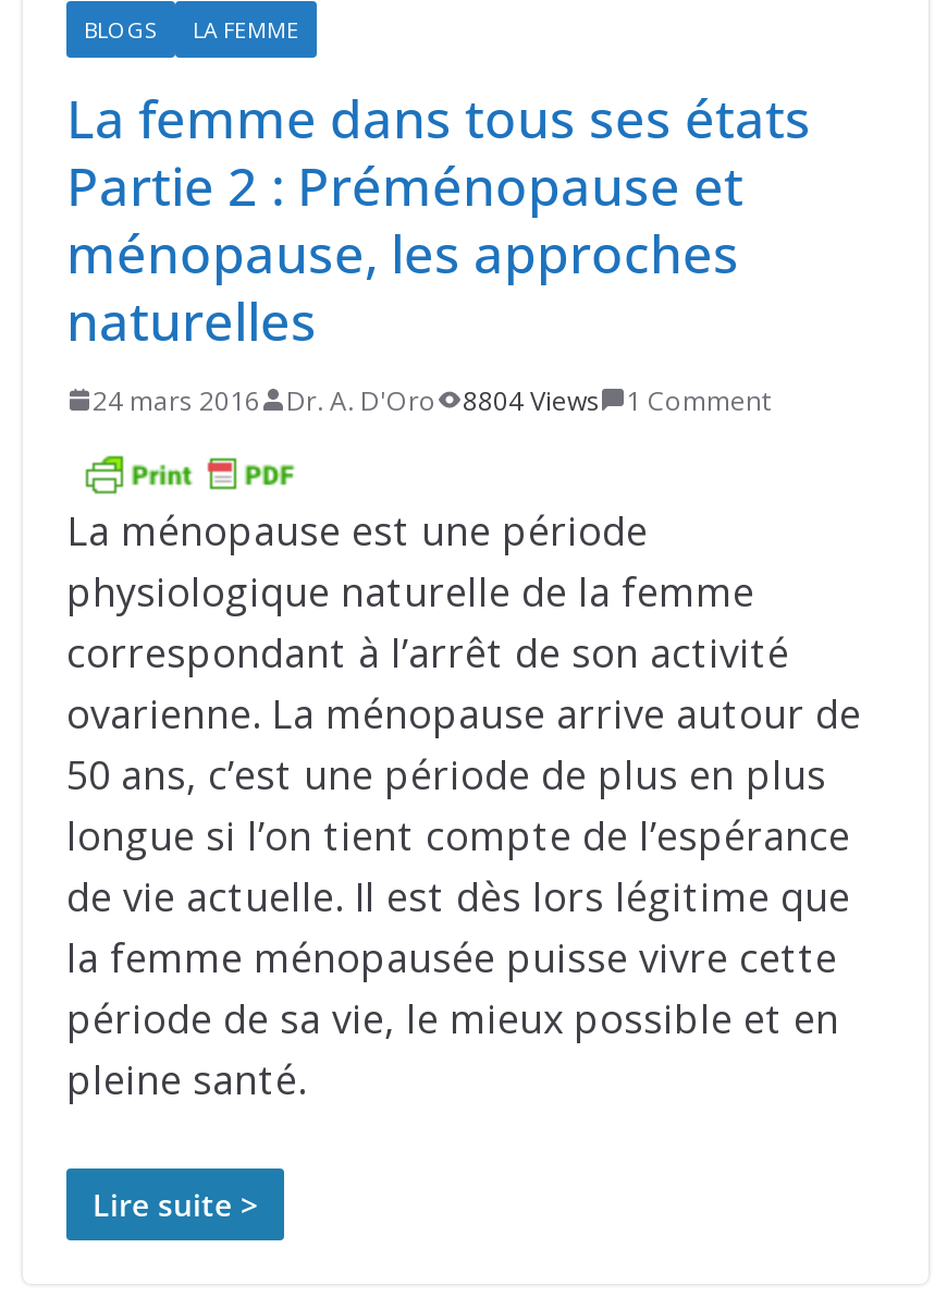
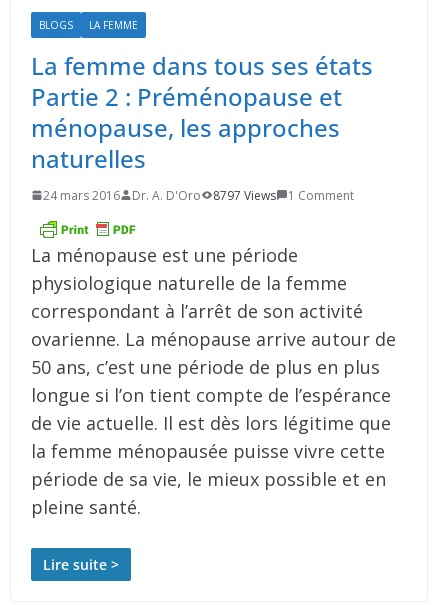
- 24 mars 2016 Dr. A. D'Oro 8804 Views 1 Comment
+ 24 mars 2016 Dr. A. D'Oro 8797 Views 1 Comment
